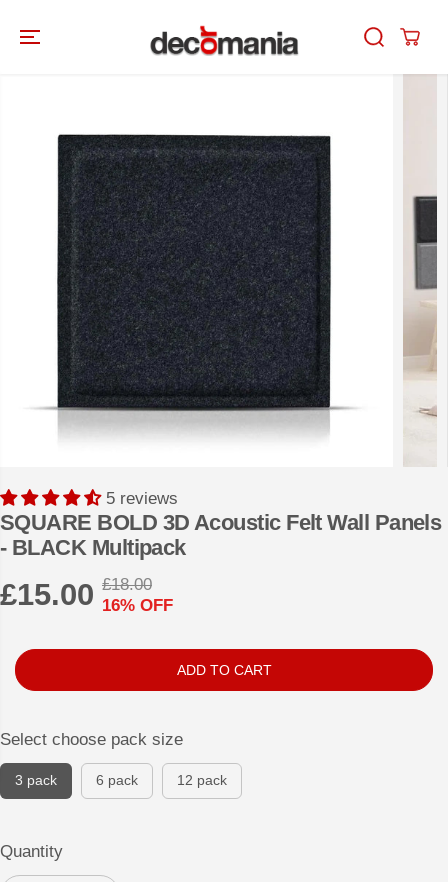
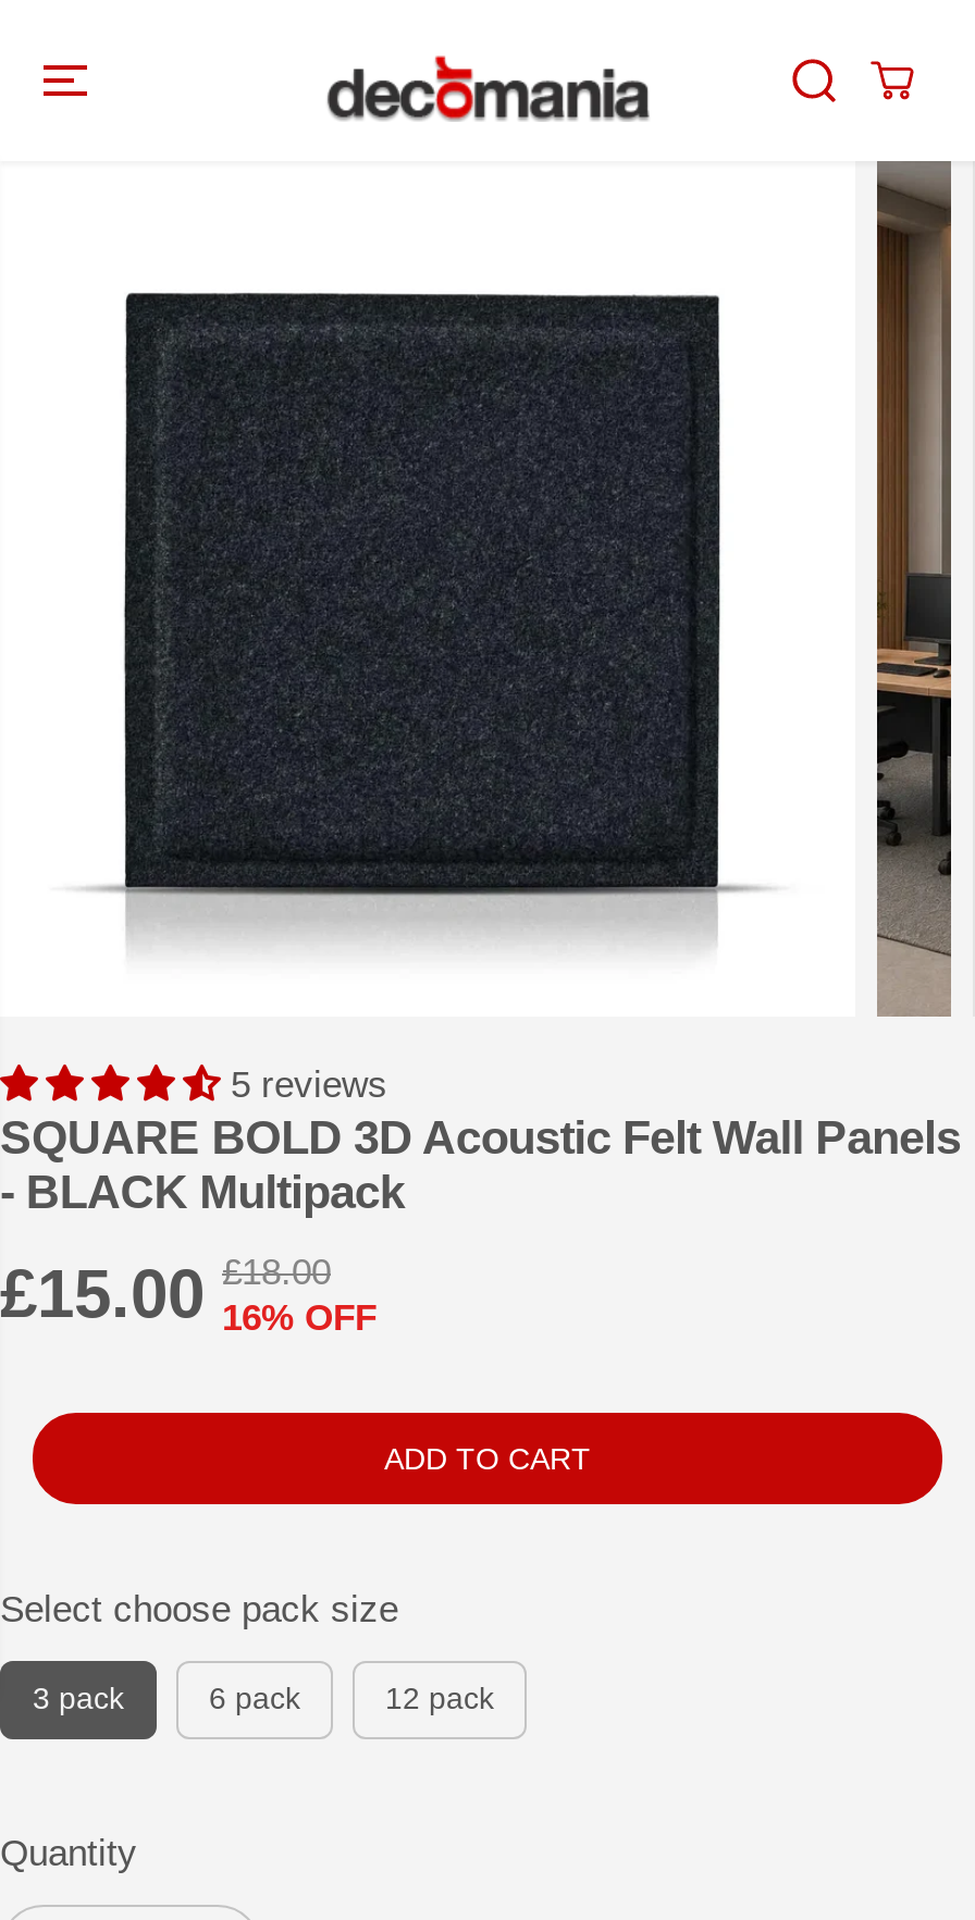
- [image]
+ [image]
